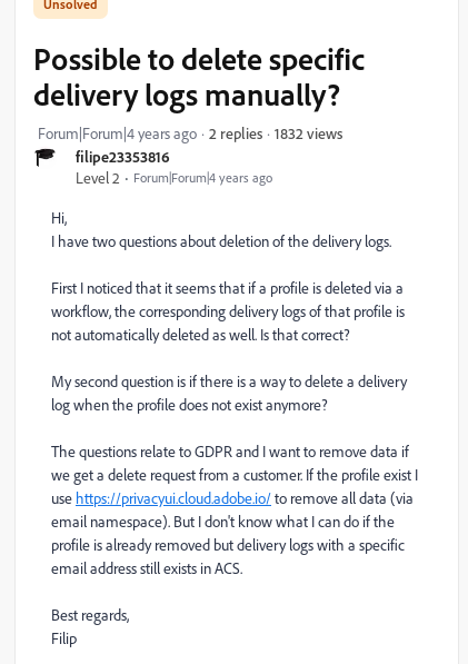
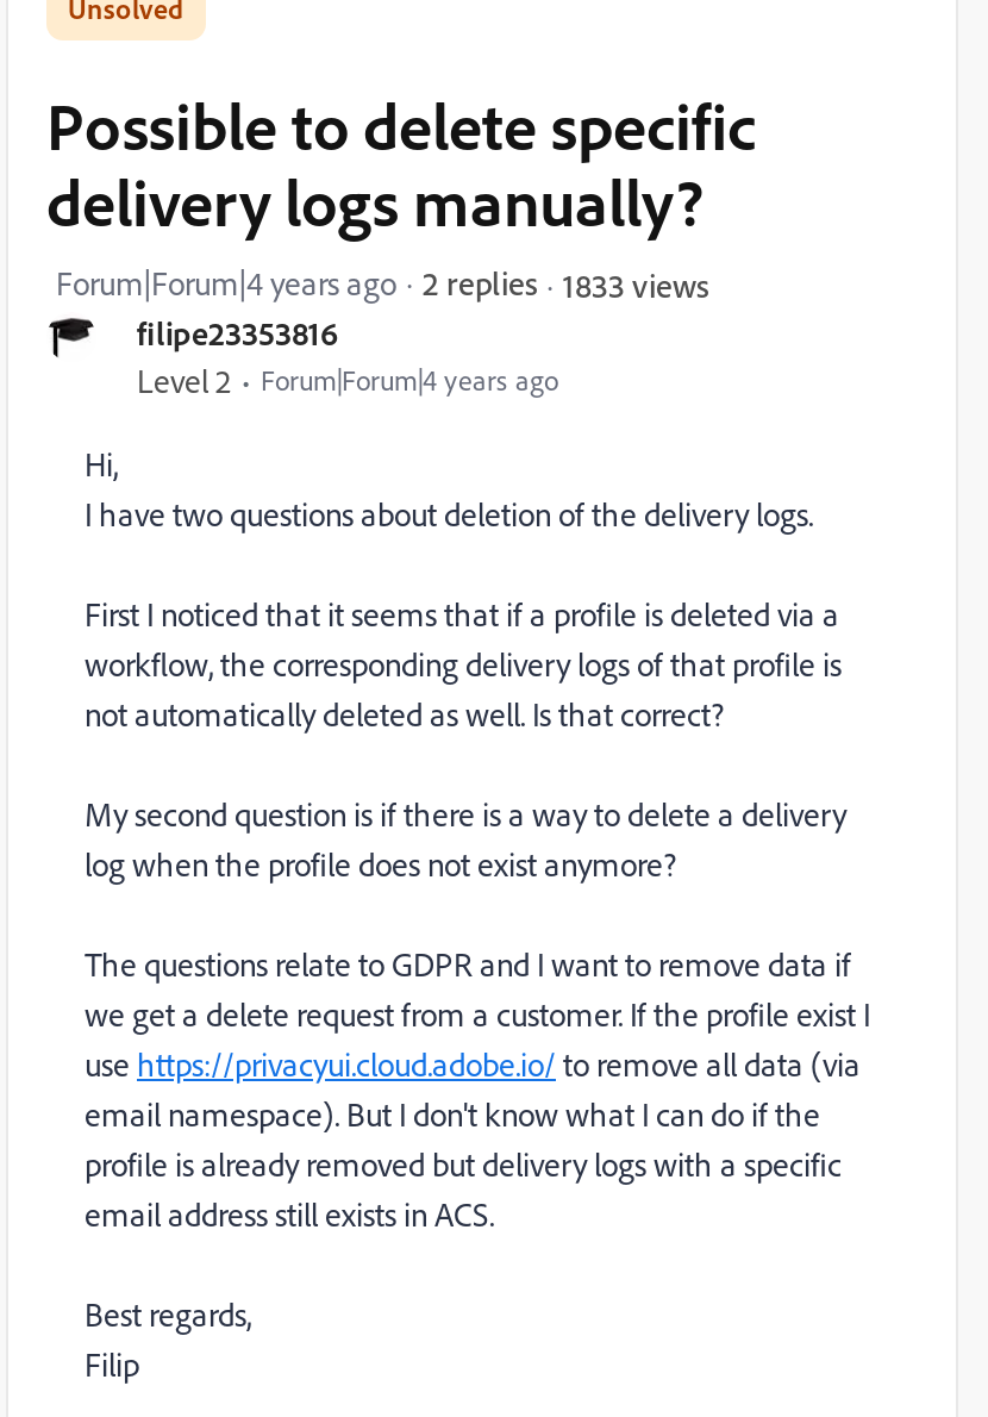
- 1832 views
+ 1833 views
